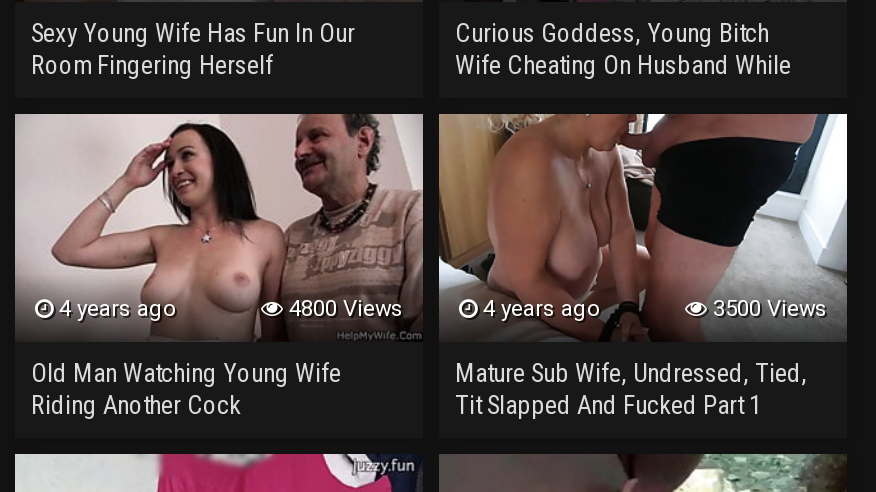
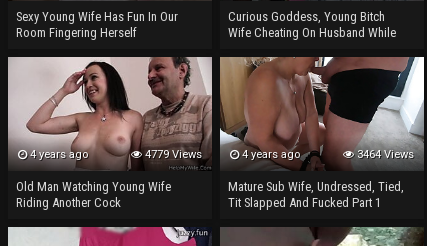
- 4800 Views
+ 4779 Views

- 3500 Views
+ 3464 Views
